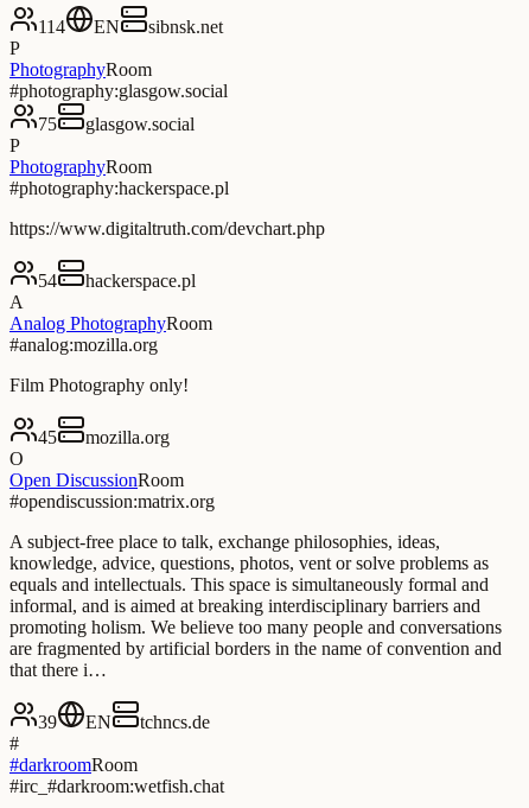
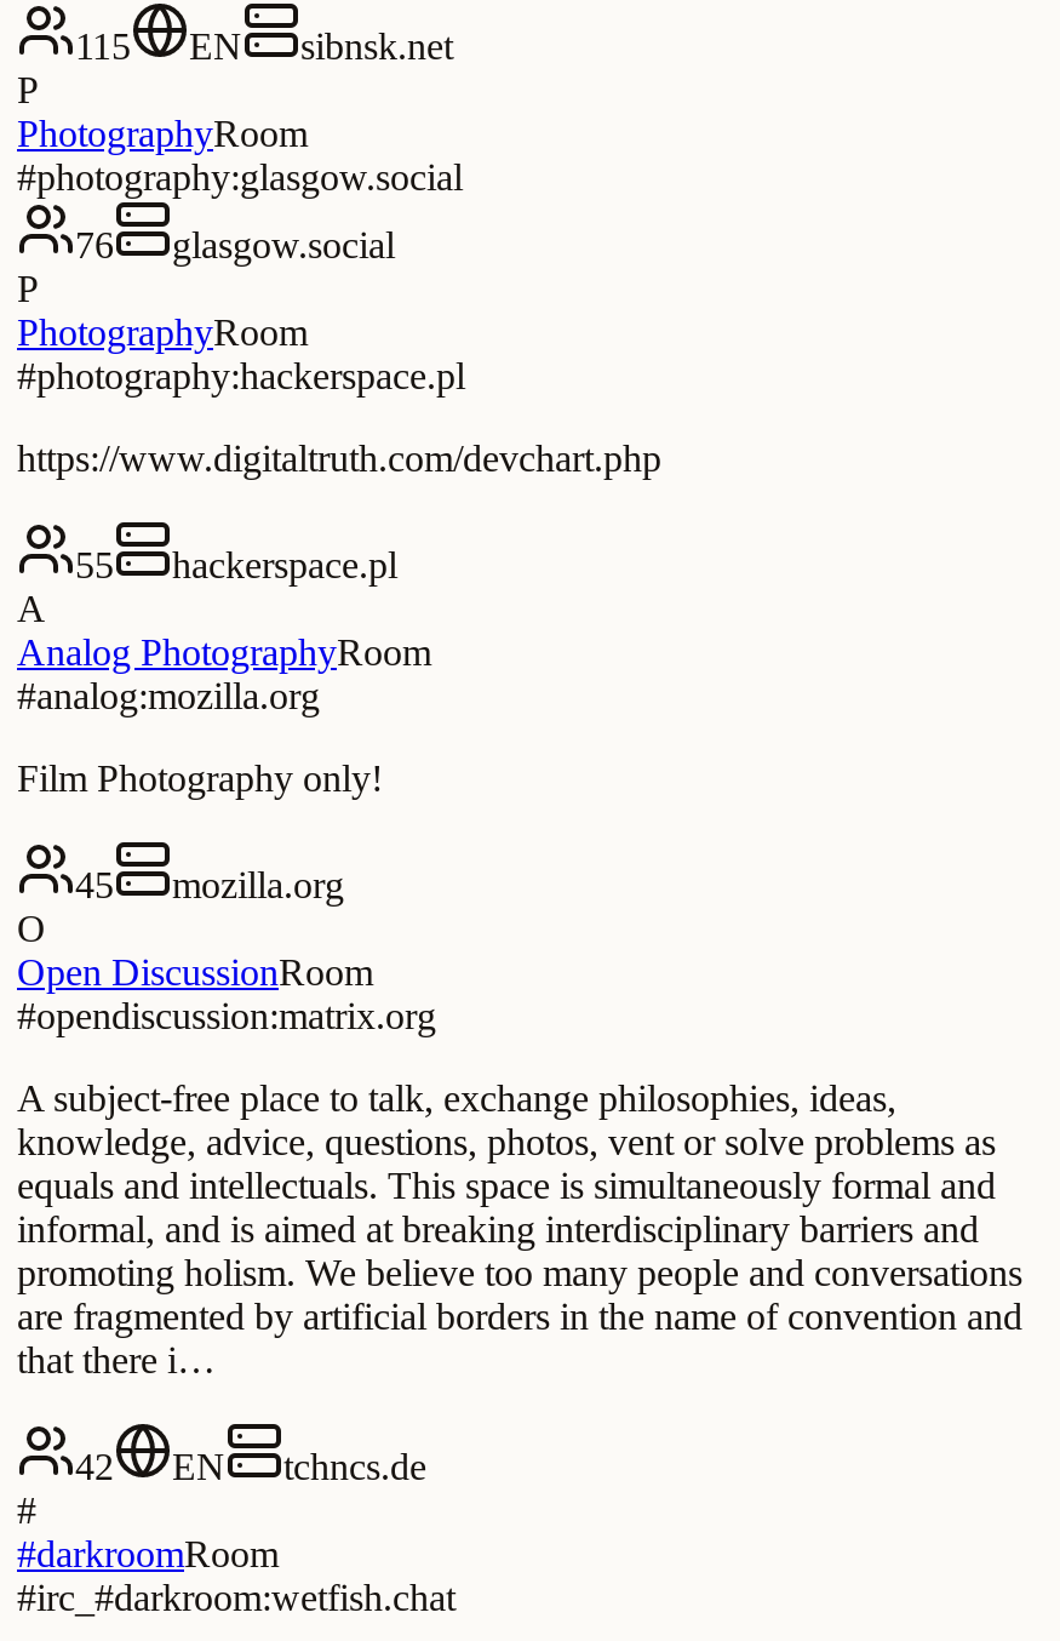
- 114 EN sibnsk.net
+ 115 EN sibnsk.net

- 75 glasgow.social
+ 76 glasgow.social

- 54 hackerspace.pl
+ 55 hackerspace.pl

- 39 EN tchncs.de
+ 42 EN tchncs.de
